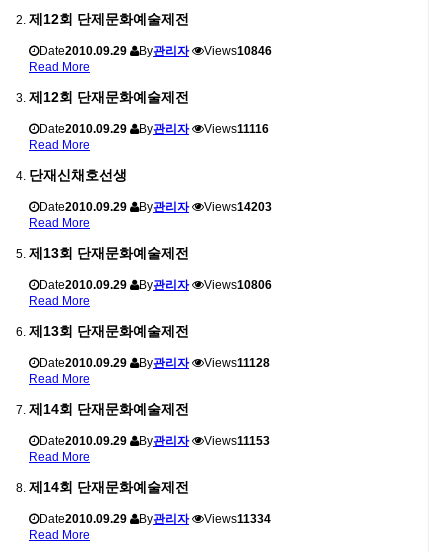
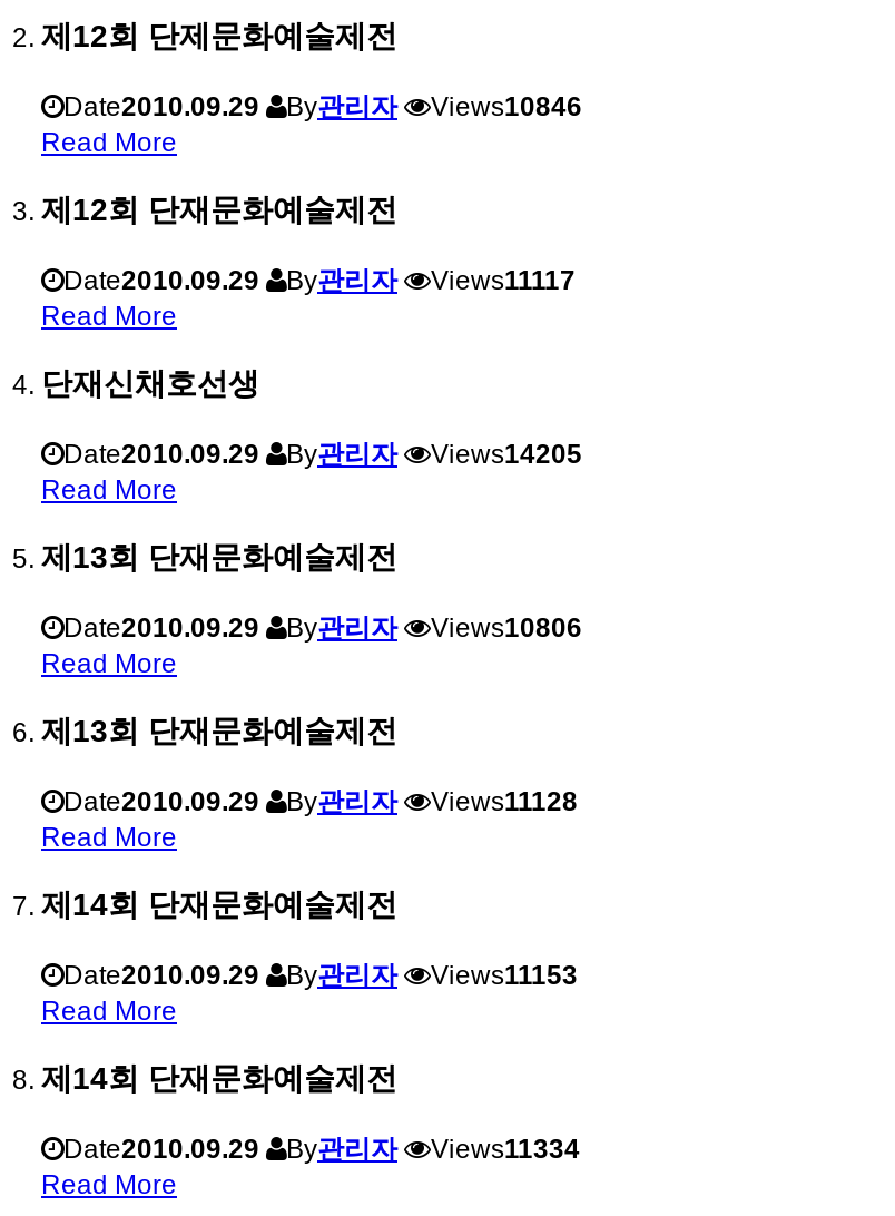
- Views11116
+ Views11117

- Views14203
+ Views14205
